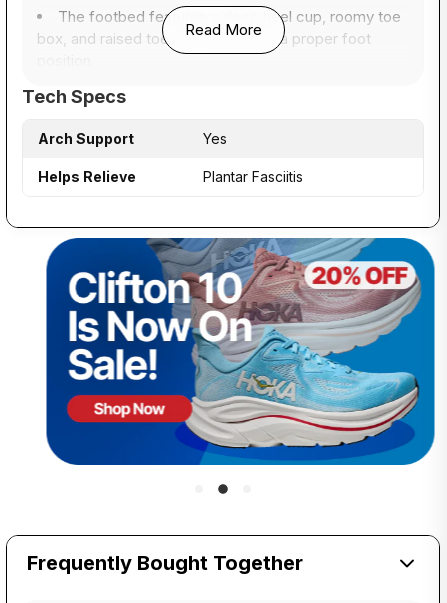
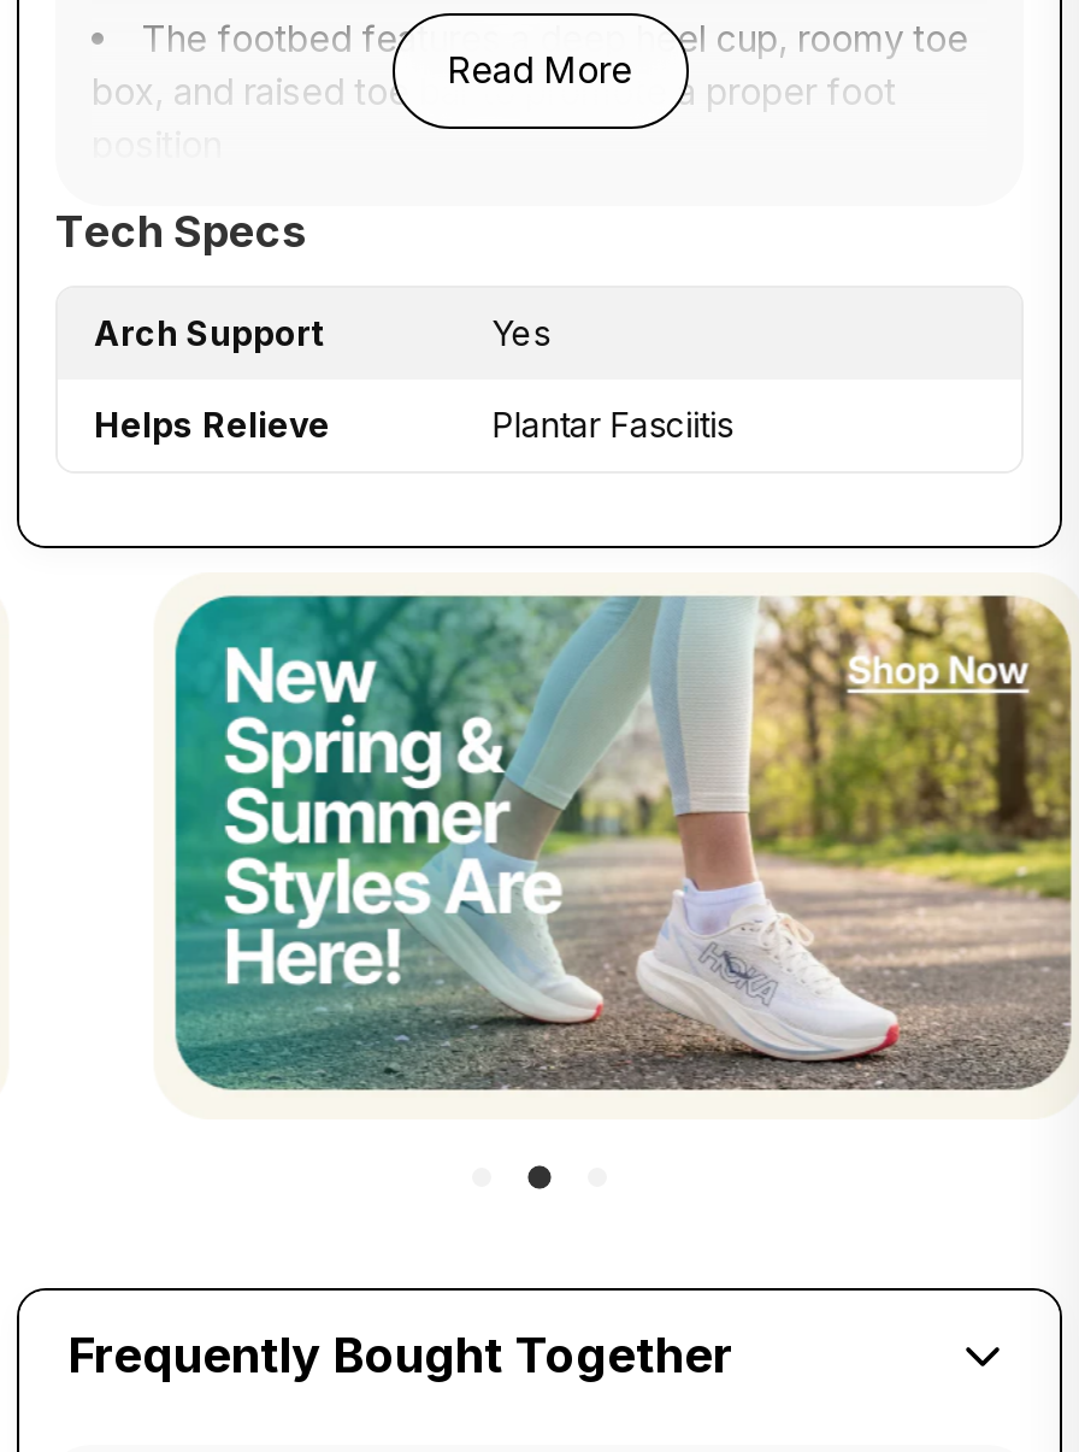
- [image]
+ [image]
